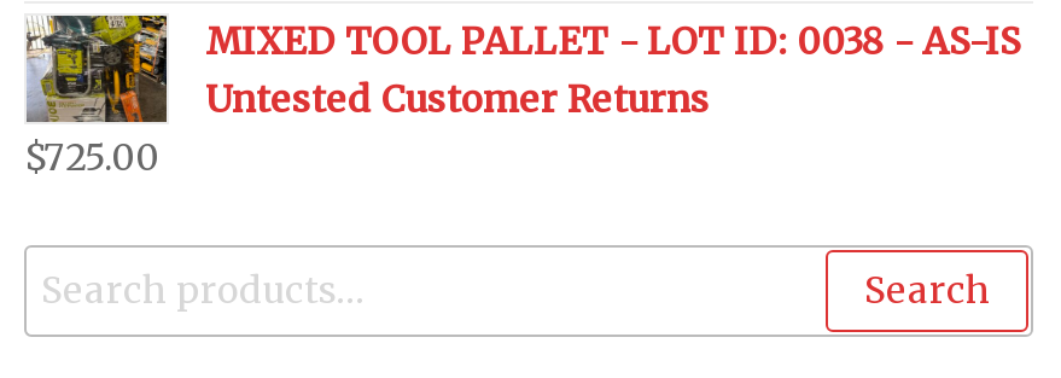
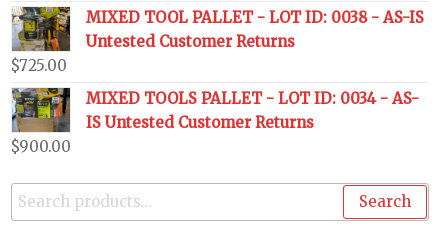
+ [image]
+ MIXED TOOLS PALLET - LOT ID: 0034 - AS-
+ IS Untested Customer Returns
+ $900.00
